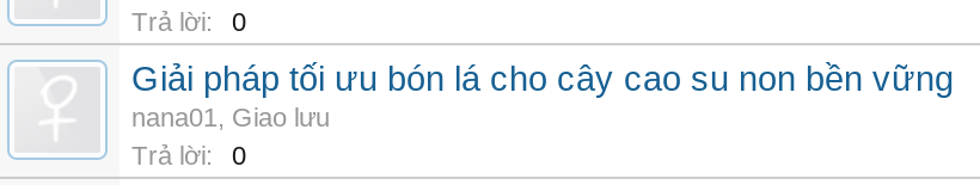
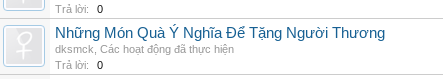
- Giải pháp tối ưu bón lá cho cây cao su non bền vững
- nana01, Giao lưu
+ Những Món Quà Ý Nghĩa Để Tặng Người Thương
+ dksmck, Các hoạt động đã thực hiện
